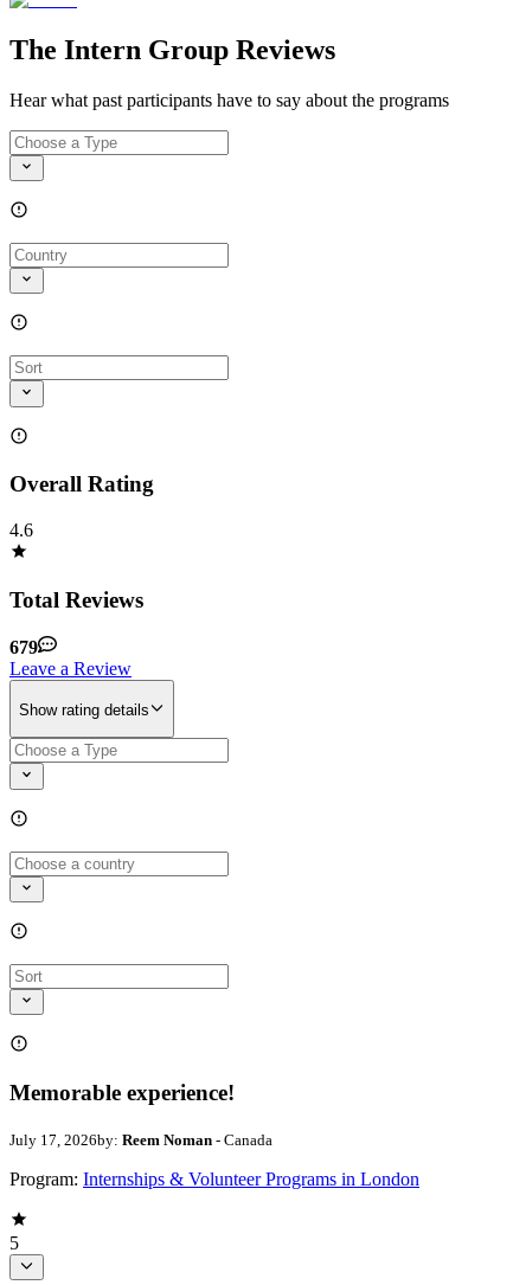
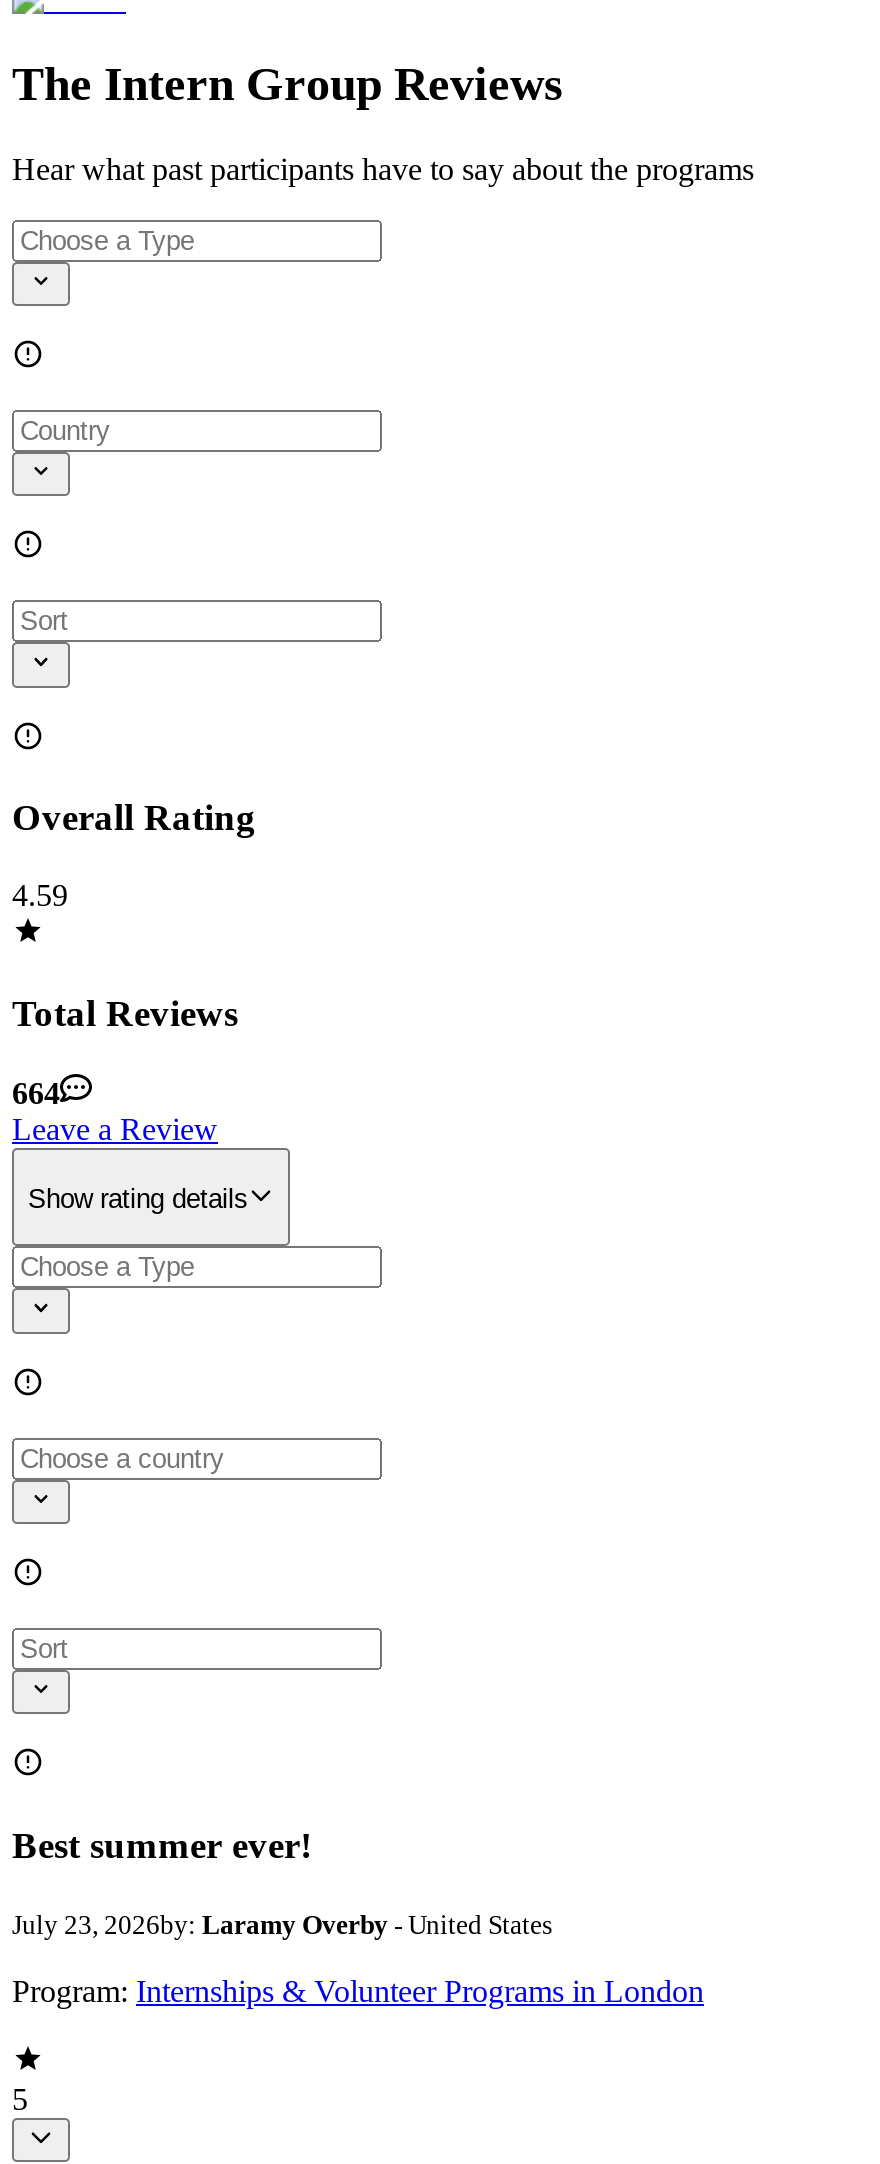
- 4.6
+ 4.59

- 679
+ 664

- Memorable experience!
+ Best summer ever!

- July 17, 2026by: Reem Noman - Canada
+ July 23, 2026by: Laramy Overby - United States
